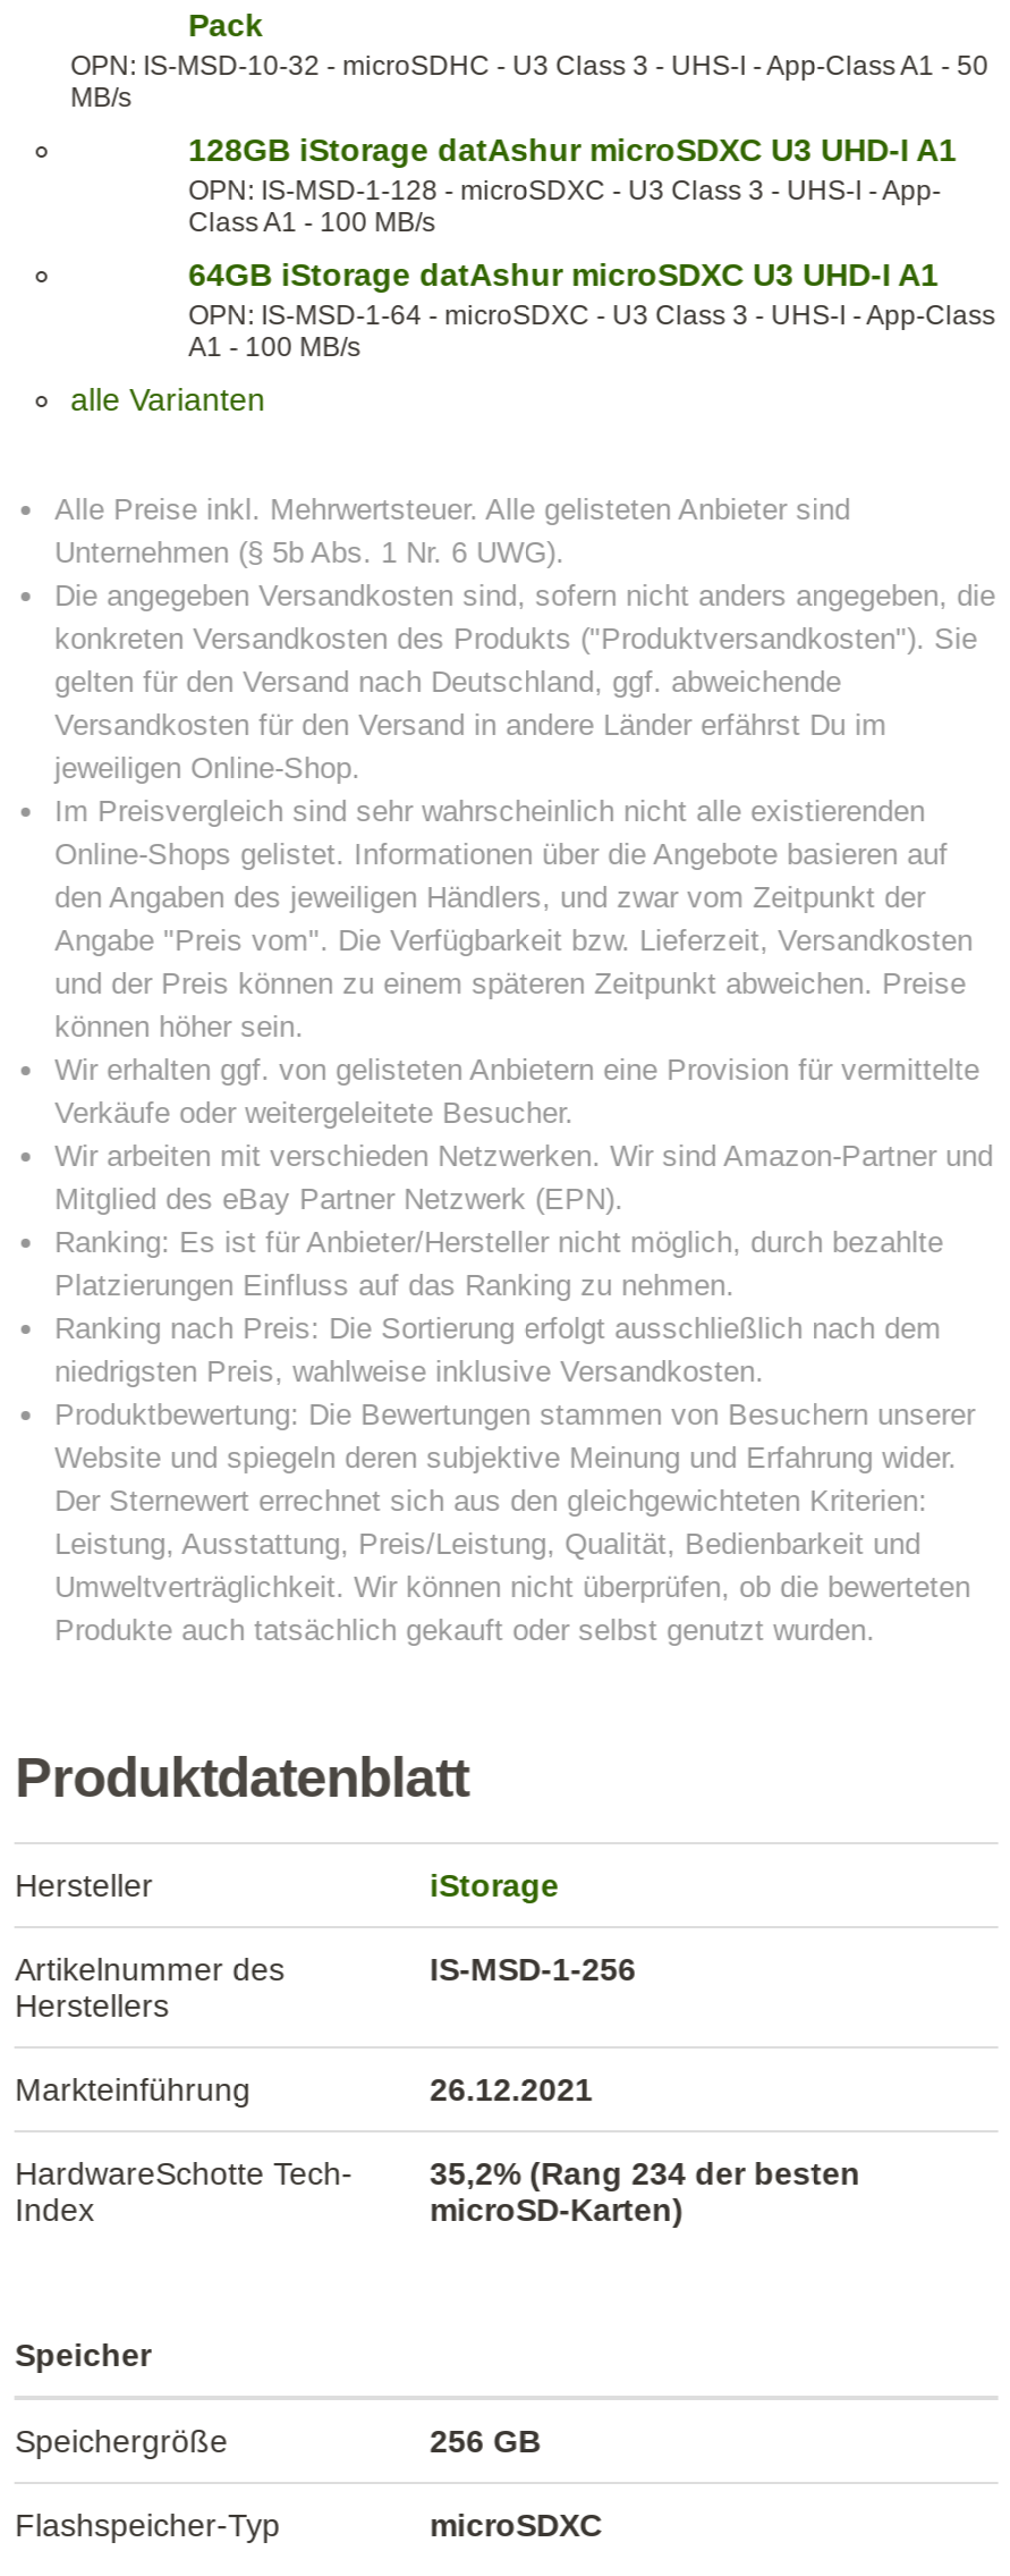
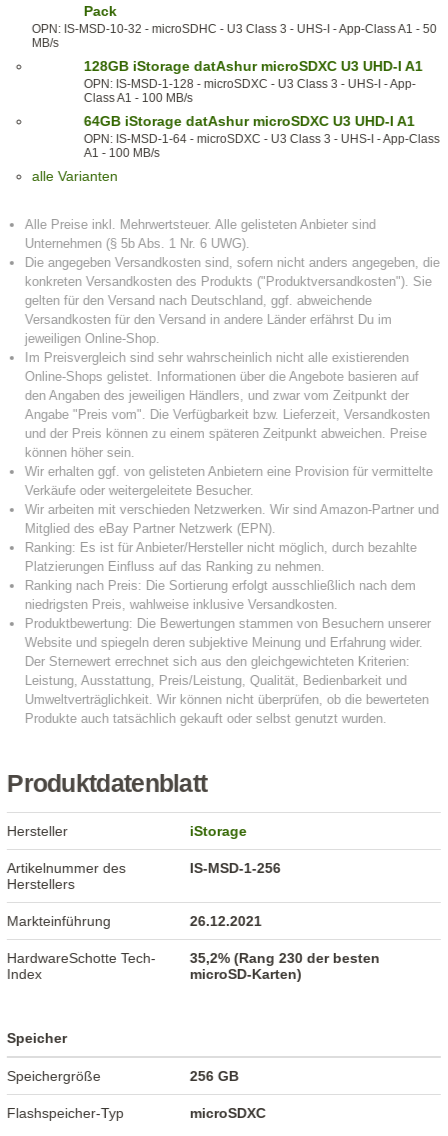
- 35,2% (Rang 234 der besten
+ 35,2% (Rang 230 der besten
